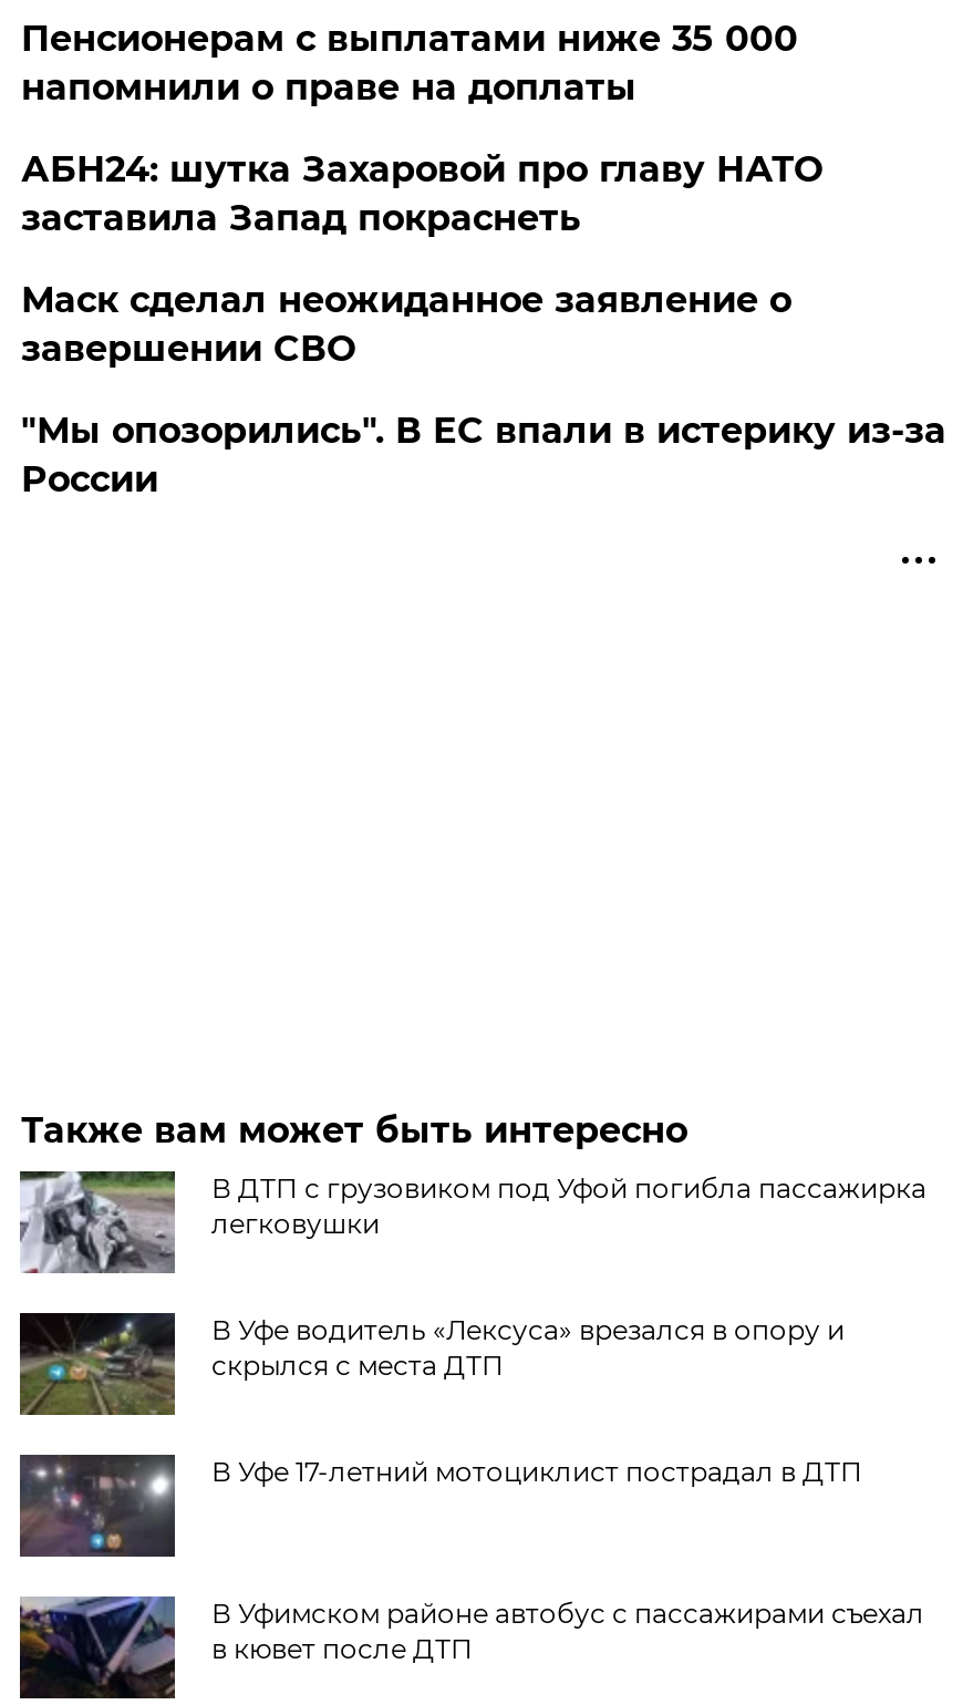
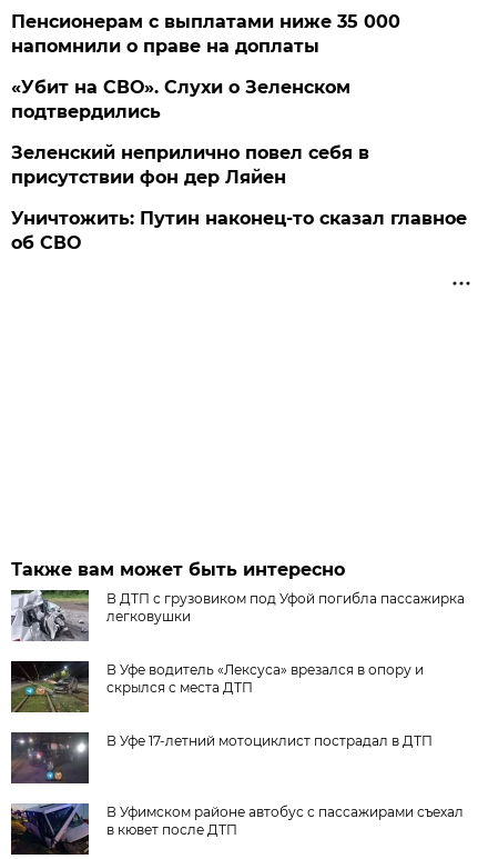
- АБН24: шутка Захаровой про главу НАТО
- заставила Запад покраснеть
+ «Убит на СВО». Слухи о Зеленском
+ подтвердились

- Маск сделал неожиданное заявление о
- завершении СВО
+ Зеленский неприлично повел cебя в
+ присутствии фон дер Ляйен

- "Мы опозорились". В ЕС впали в истерику из-за
- России
+ Уничтожить: Путин наконец-то сказал главное
+ об СВО
